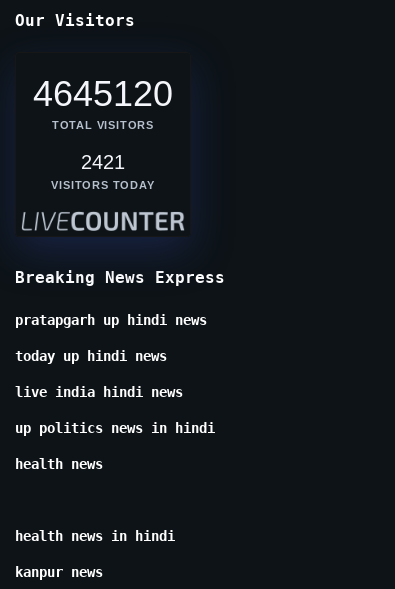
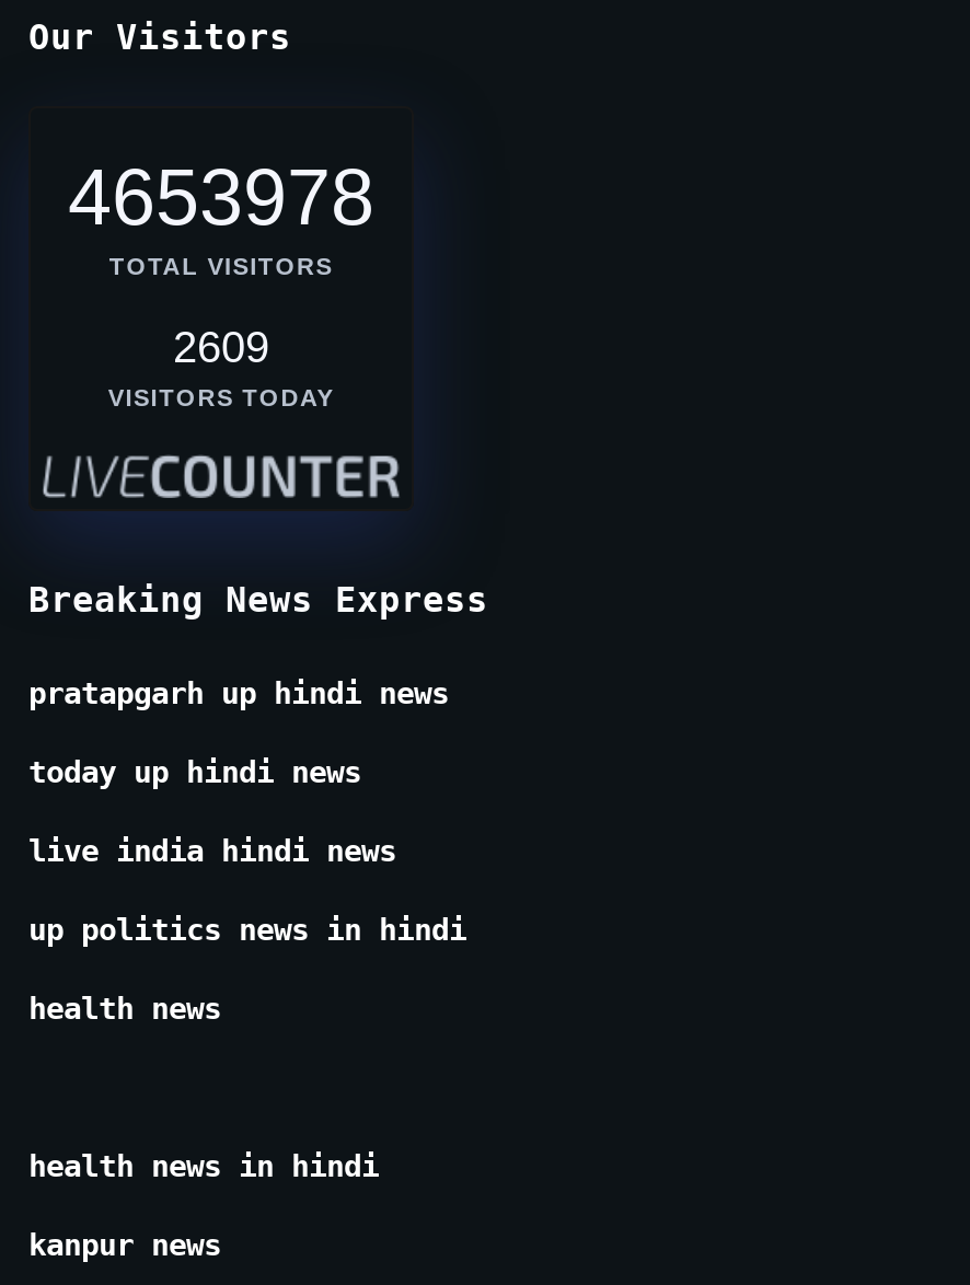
- 4645120
+ 4653978

- 2421
+ 2609
